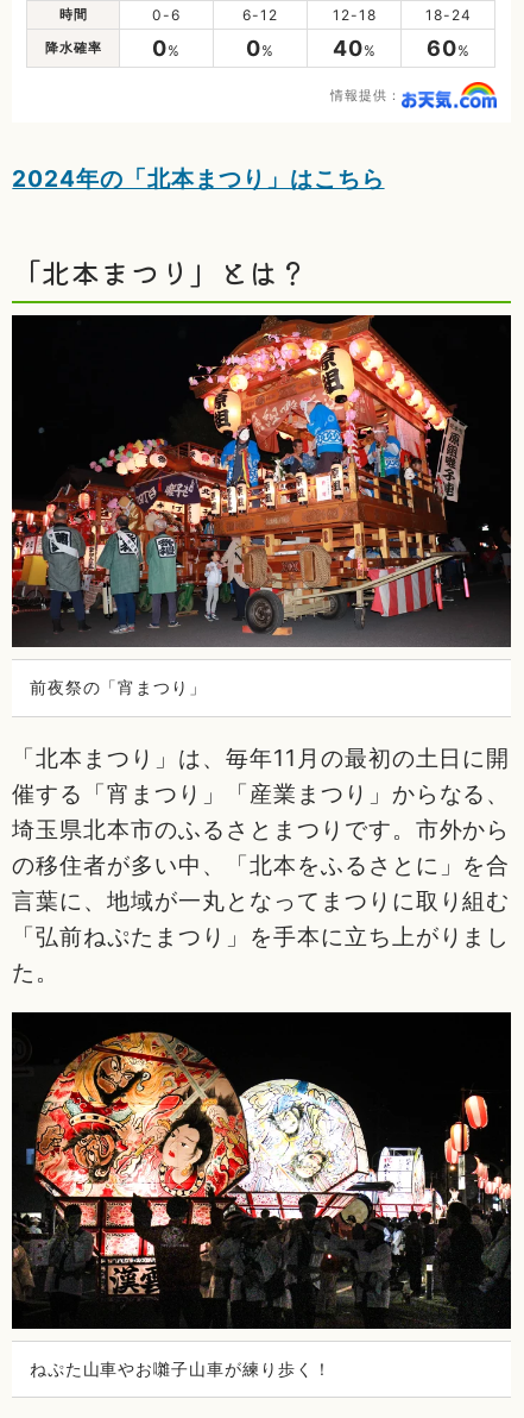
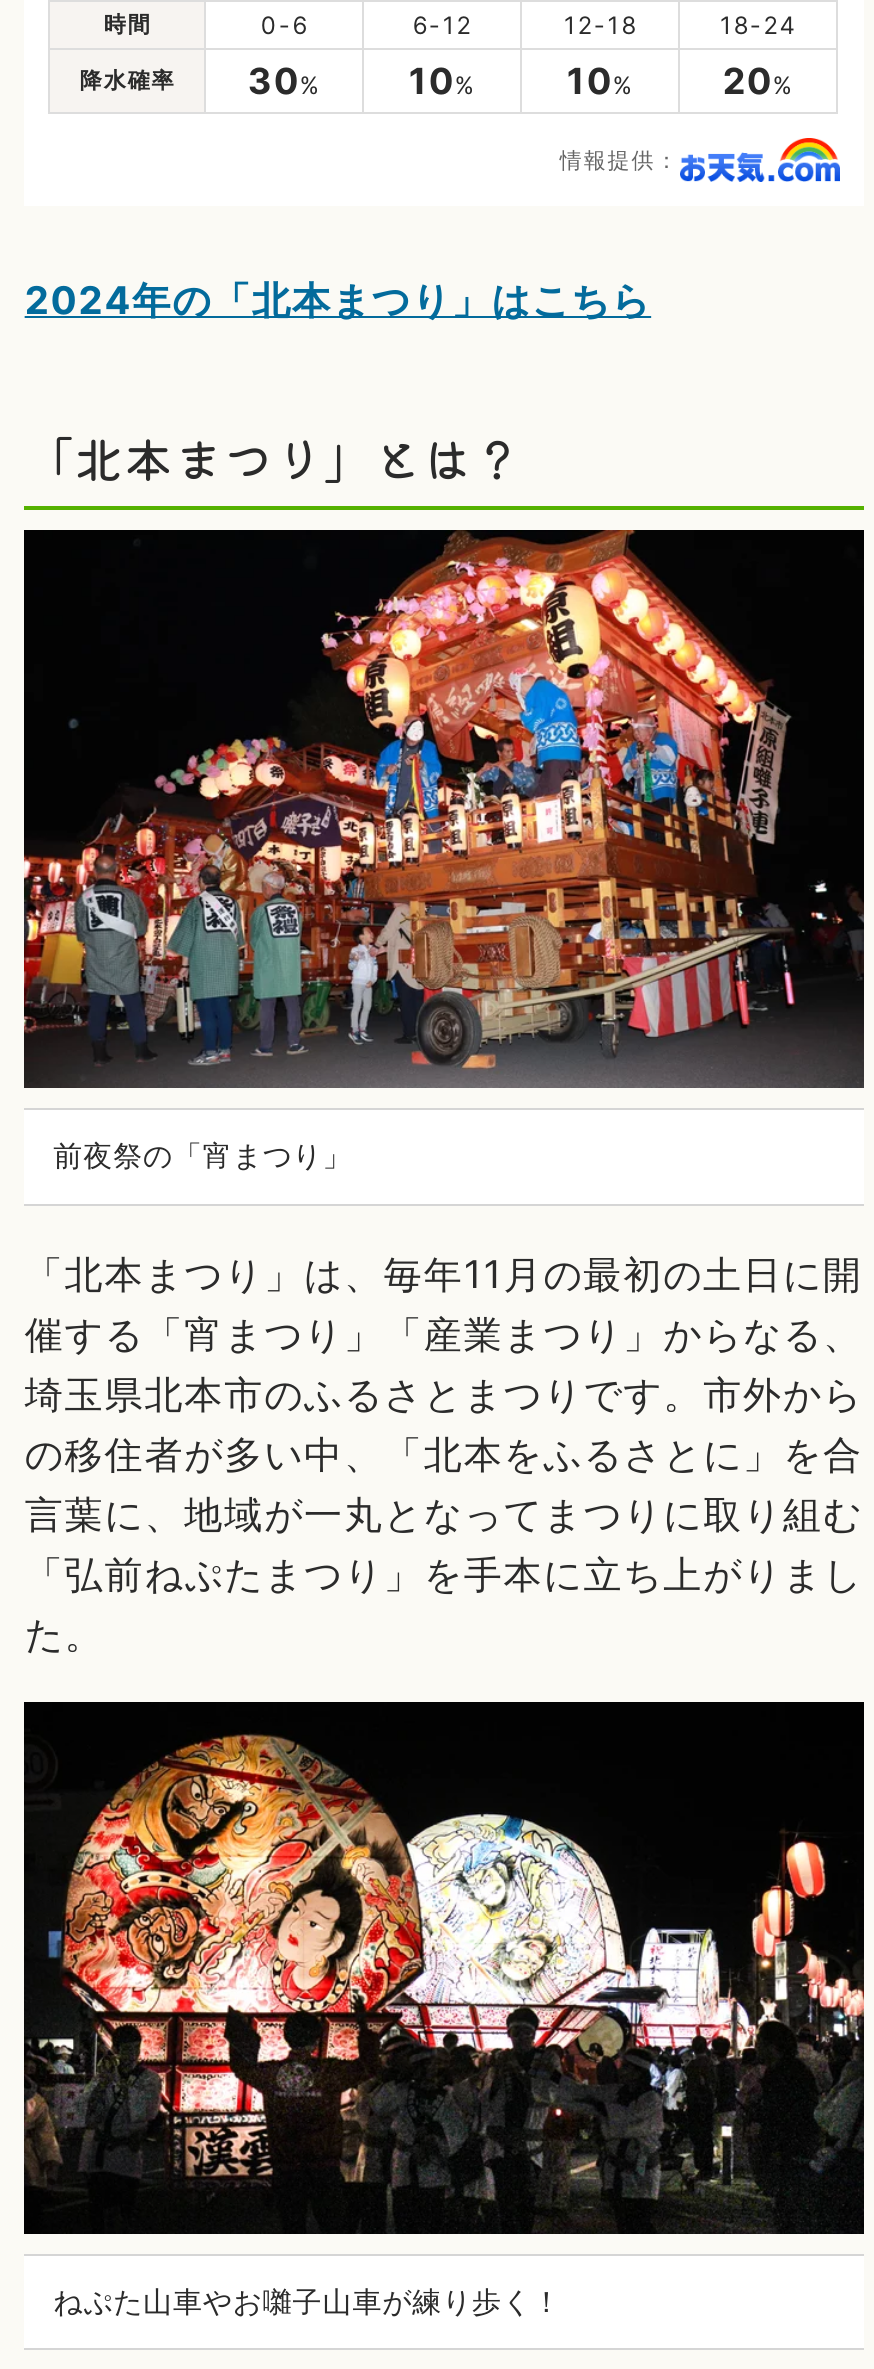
- 0%
+ 30%

- 0%
+ 10%

- 40%
+ 10%

- 60%
+ 20%
